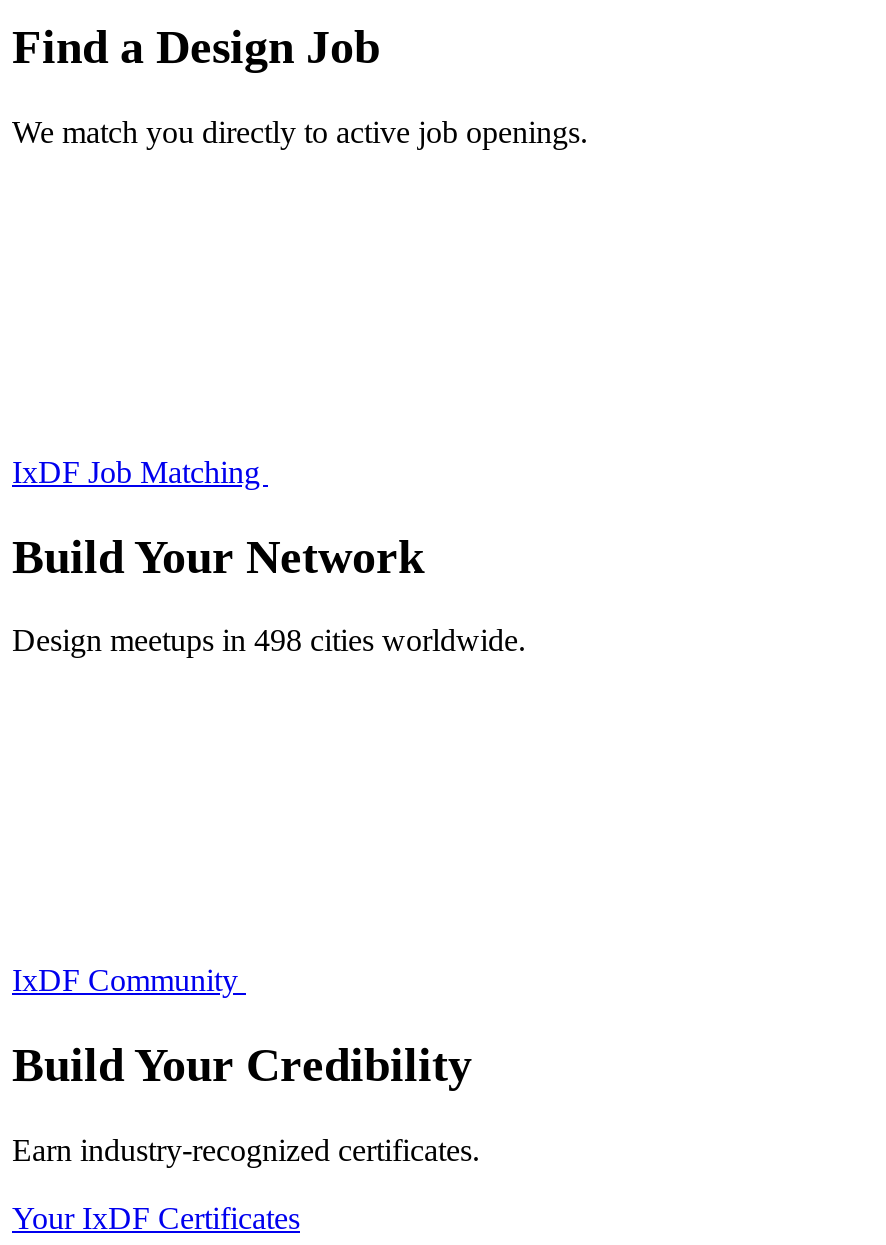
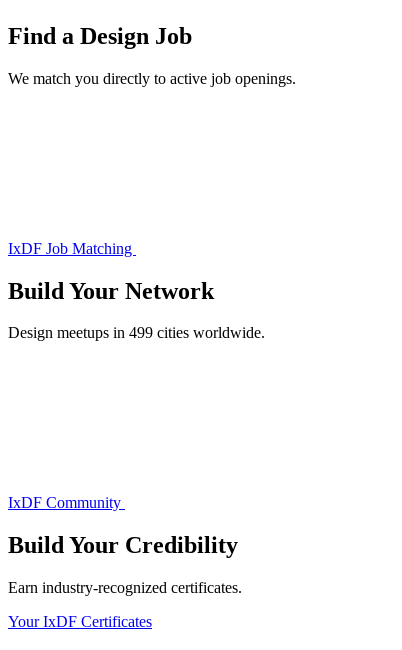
- Design meetups in 498 cities worldwide.
+ Design meetups in 499 cities worldwide.
